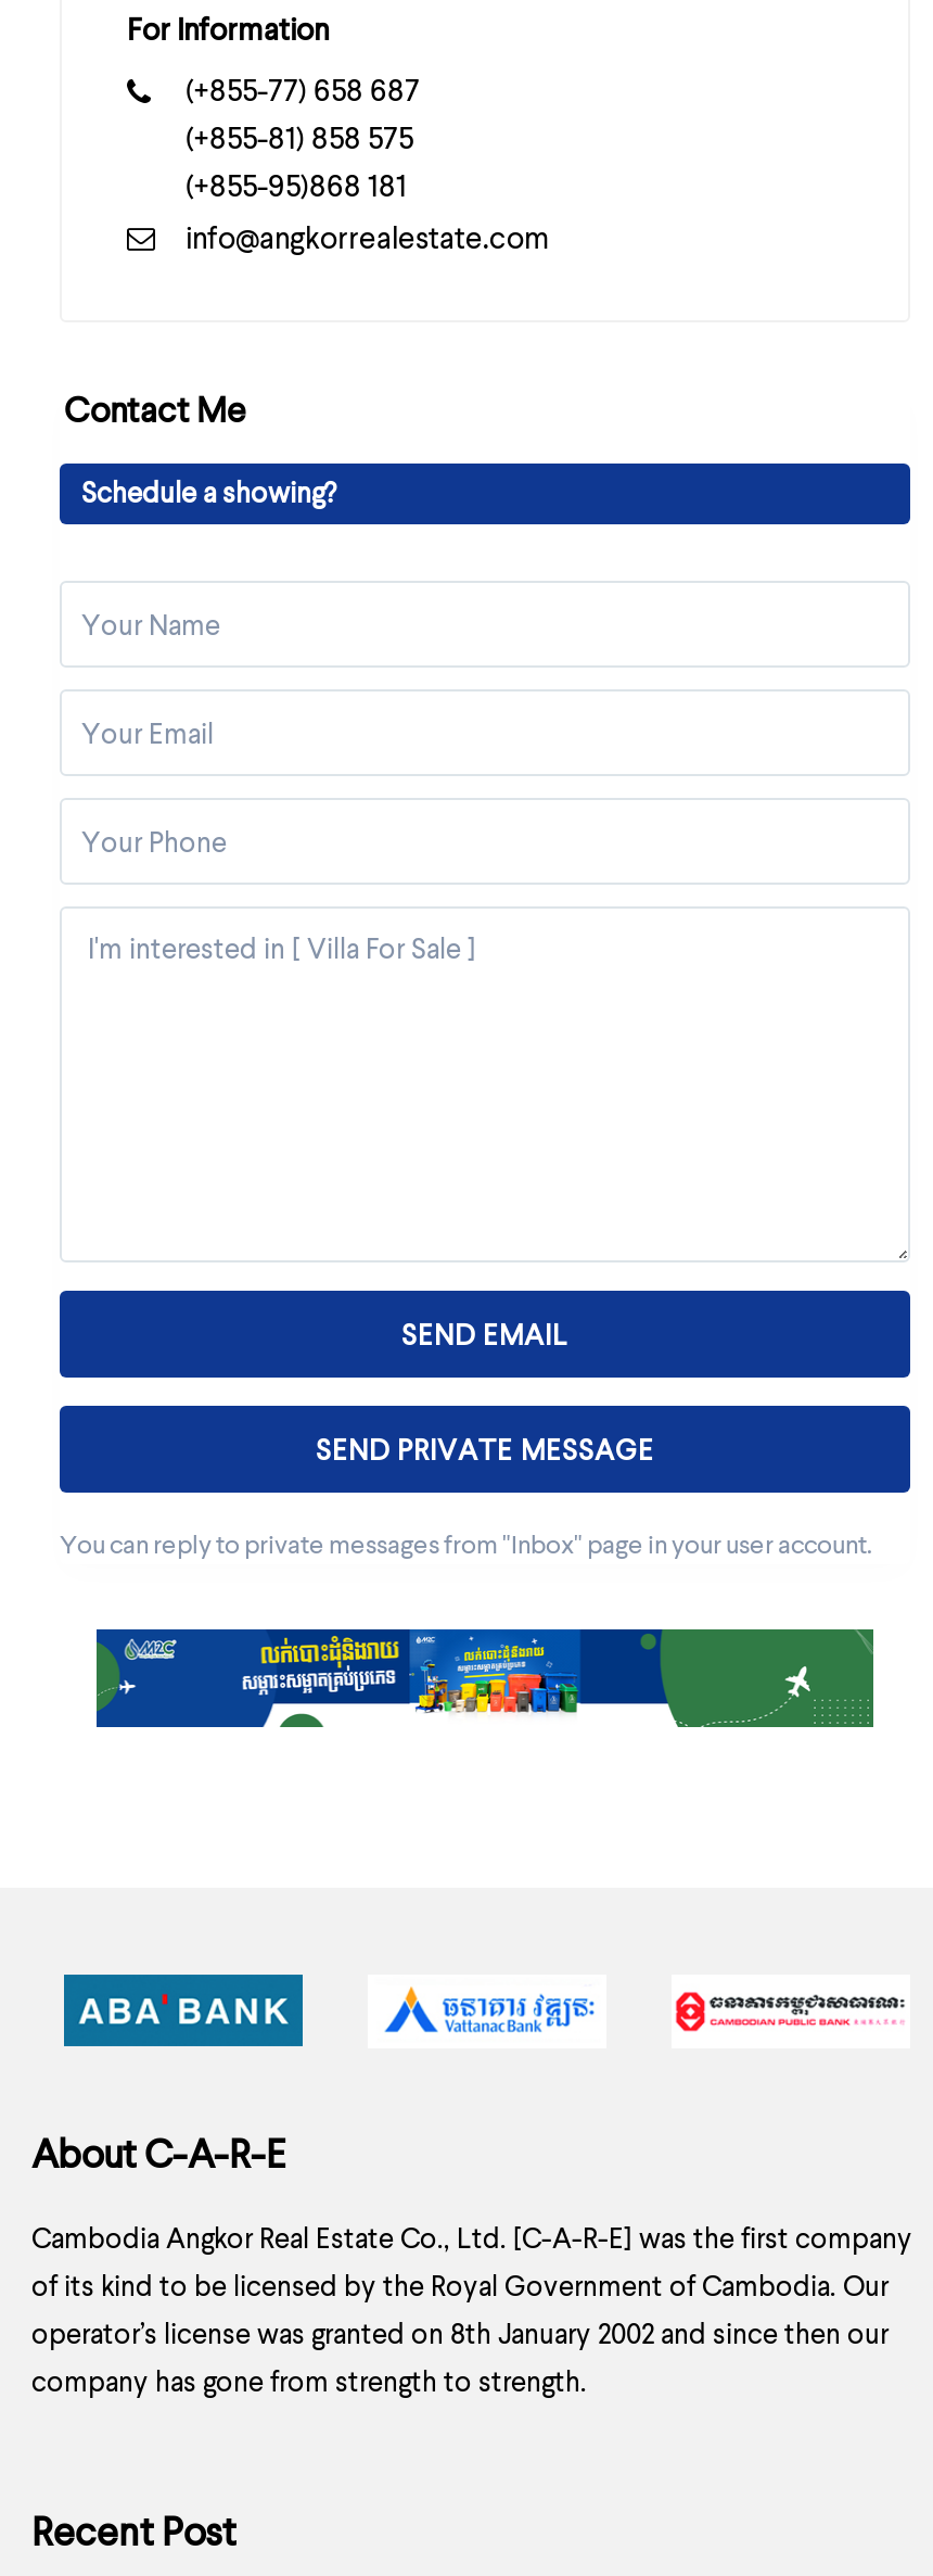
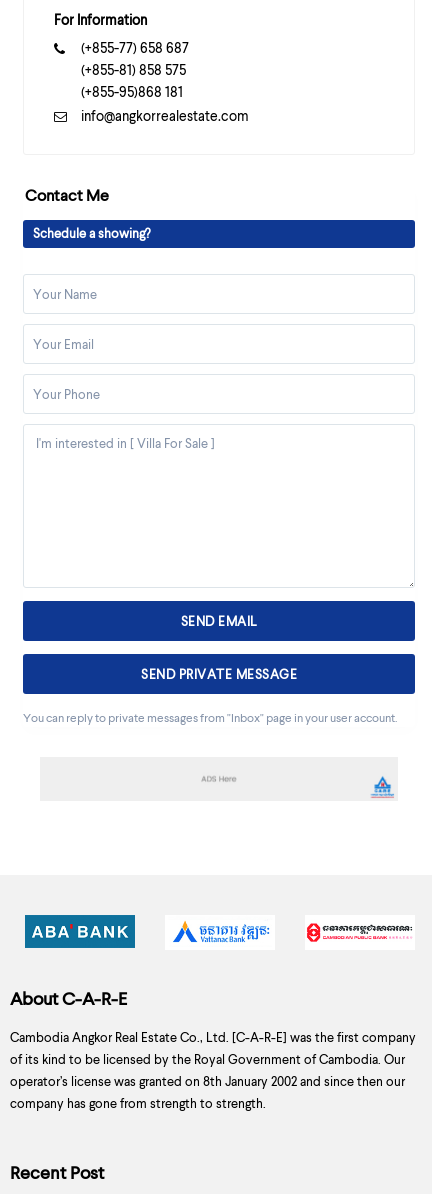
- [image]
